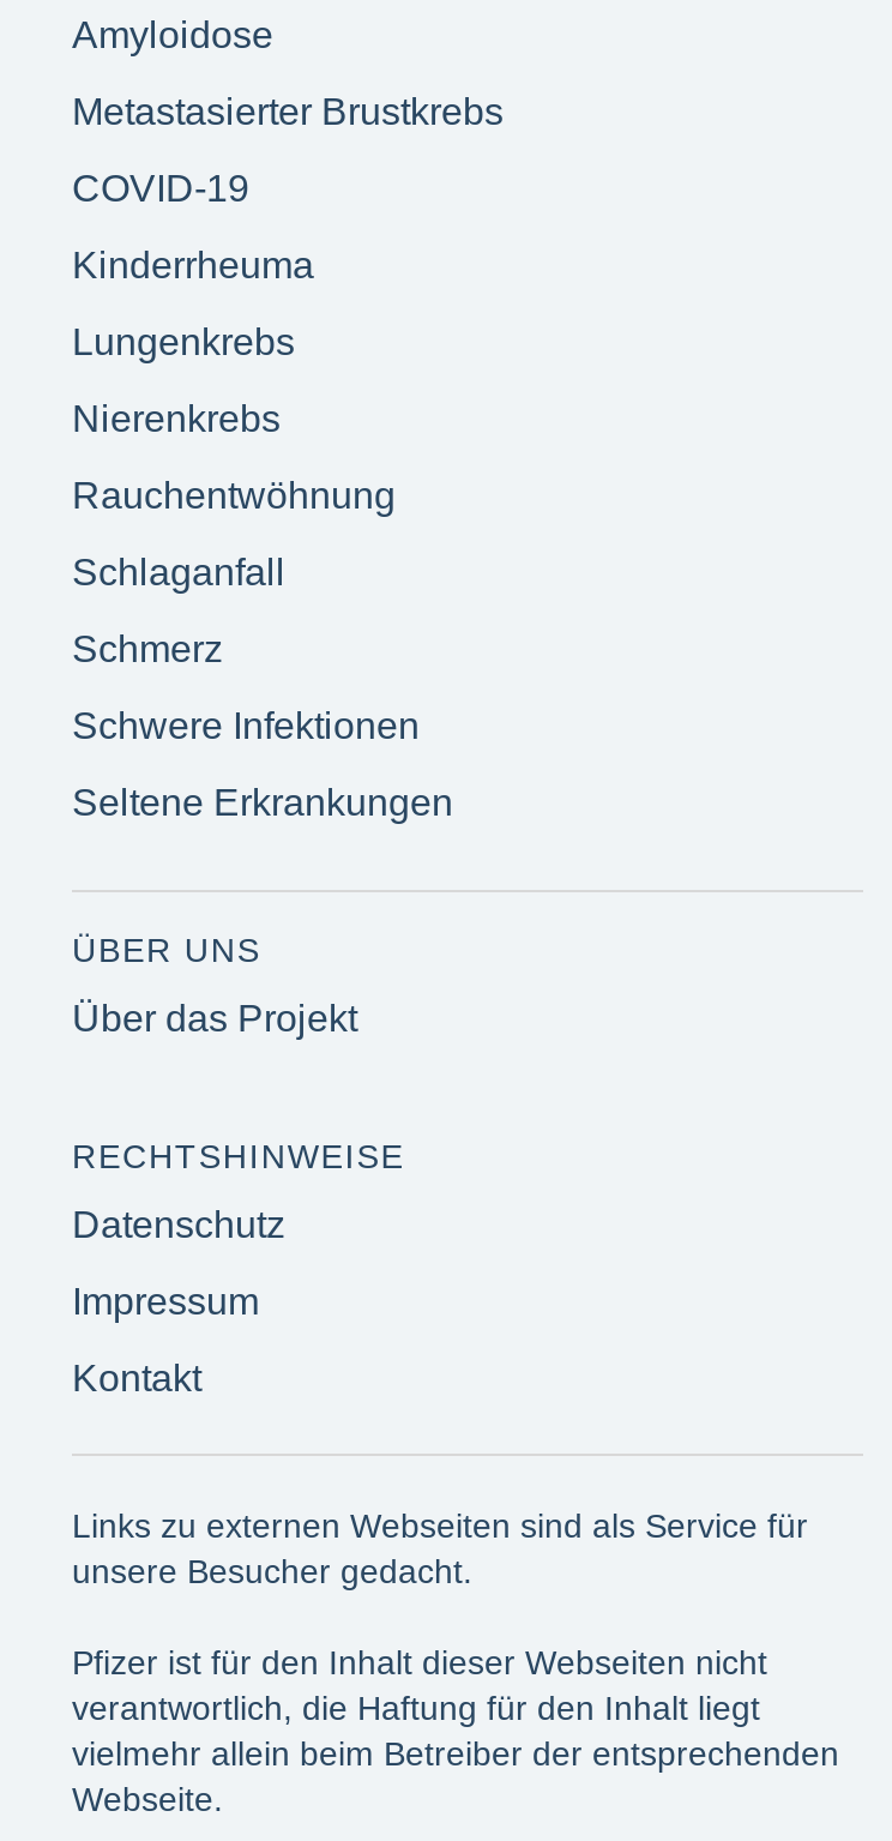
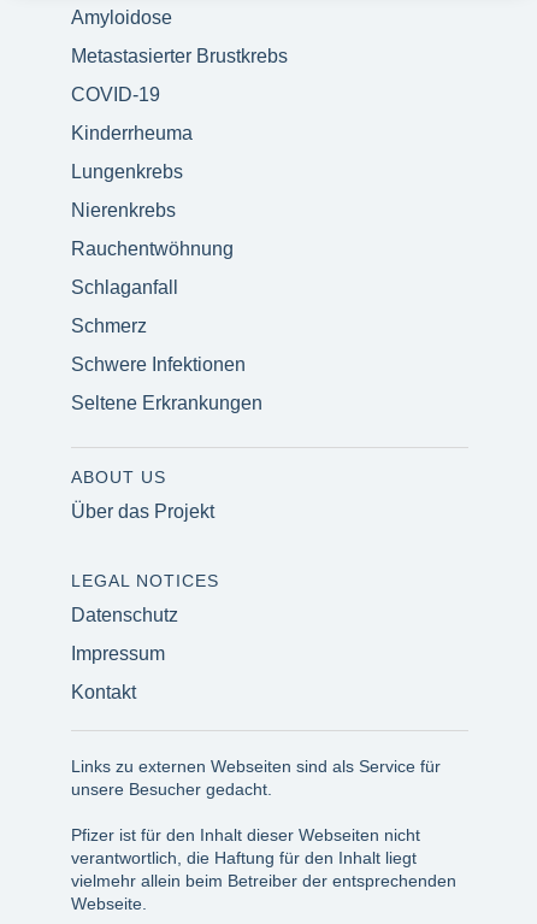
- ÜBER UNS
+ ABOUT US

- RECHTSHINWEISE
+ LEGAL NOTICES
